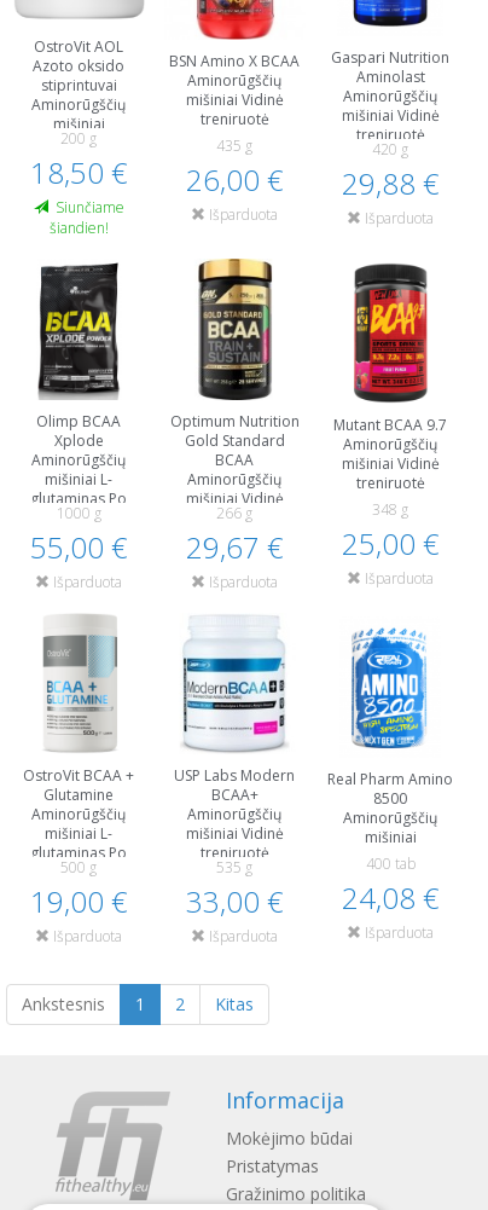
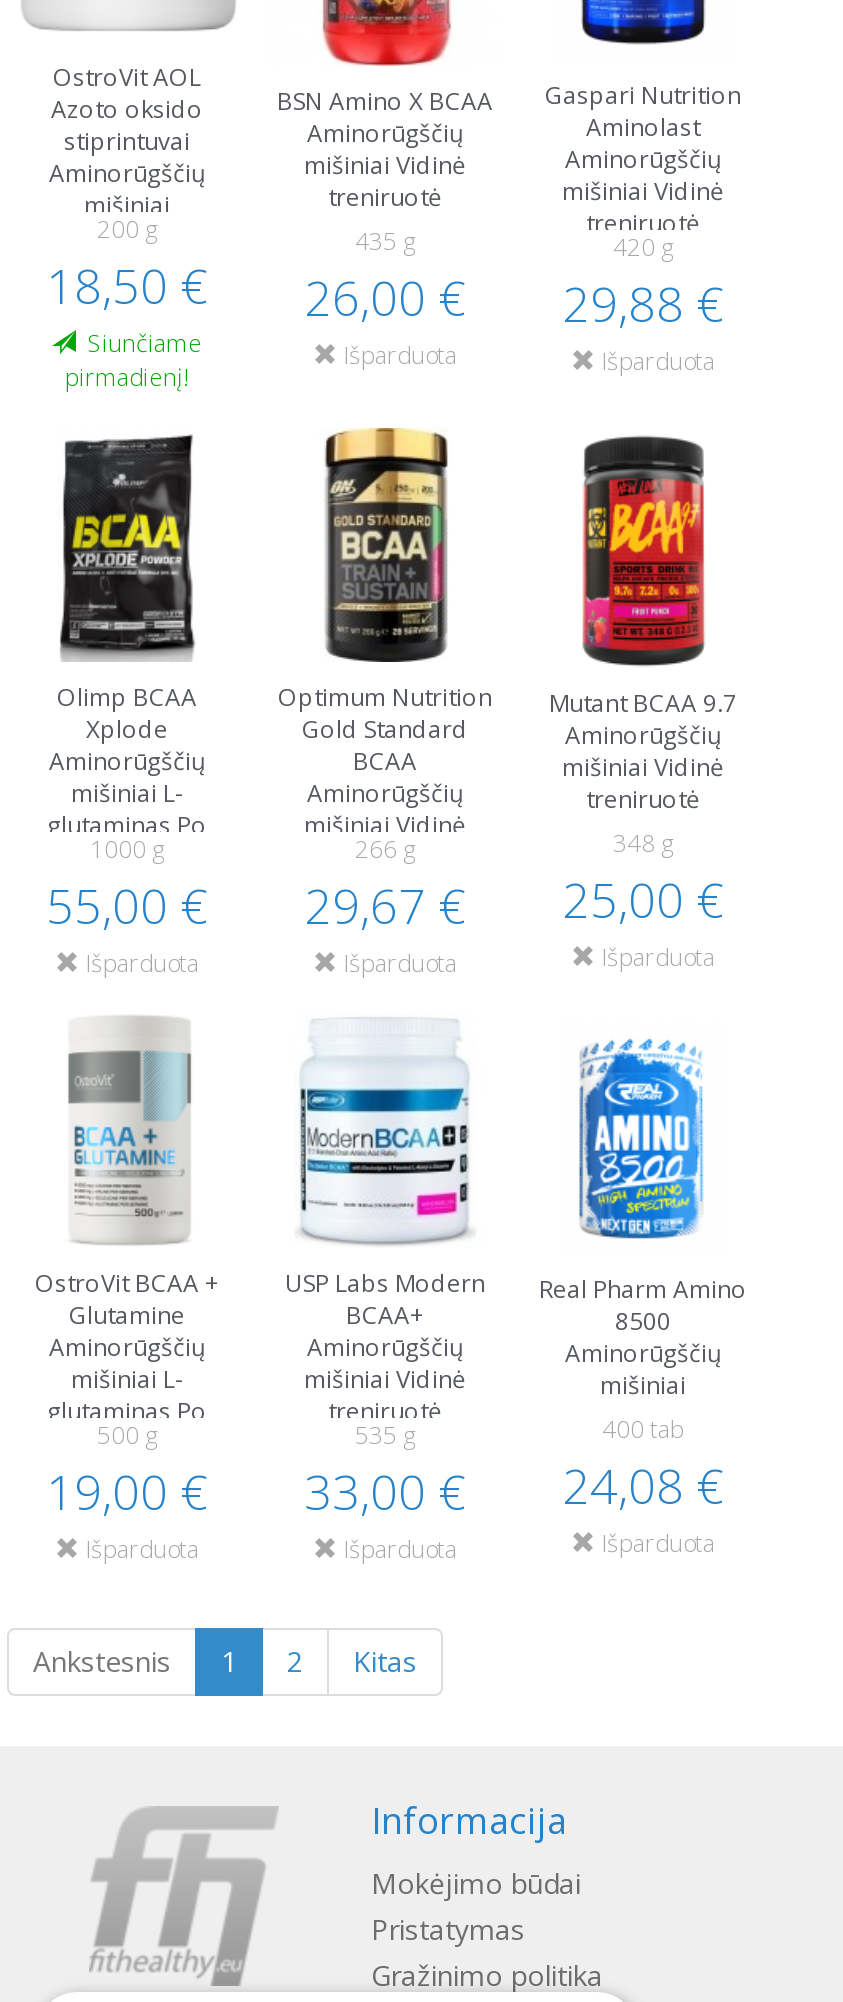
- šiandien!
+ pirmadienį!
